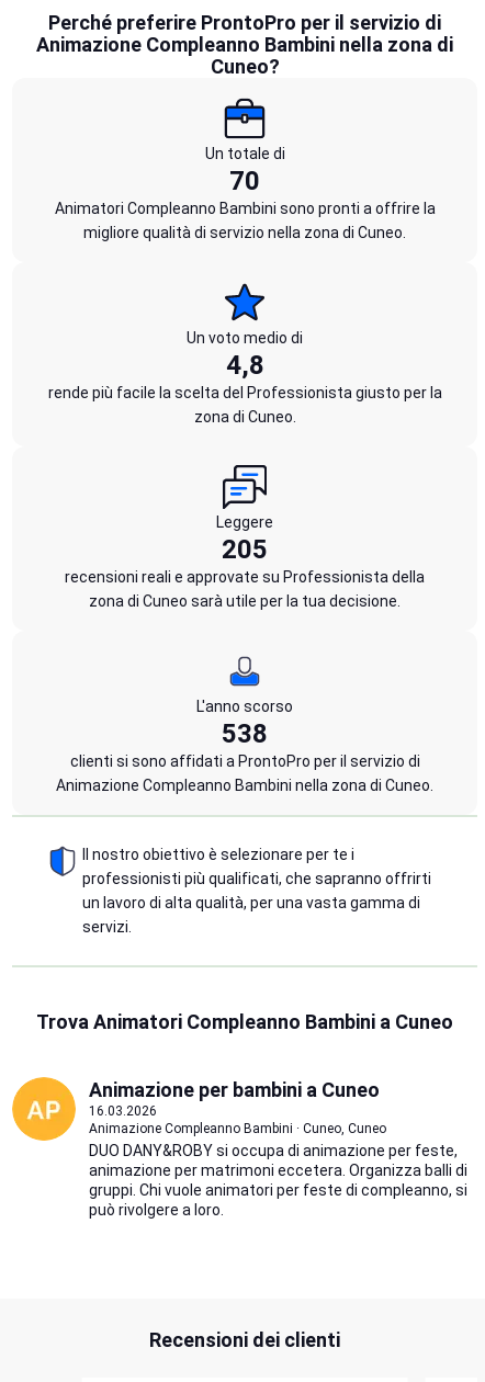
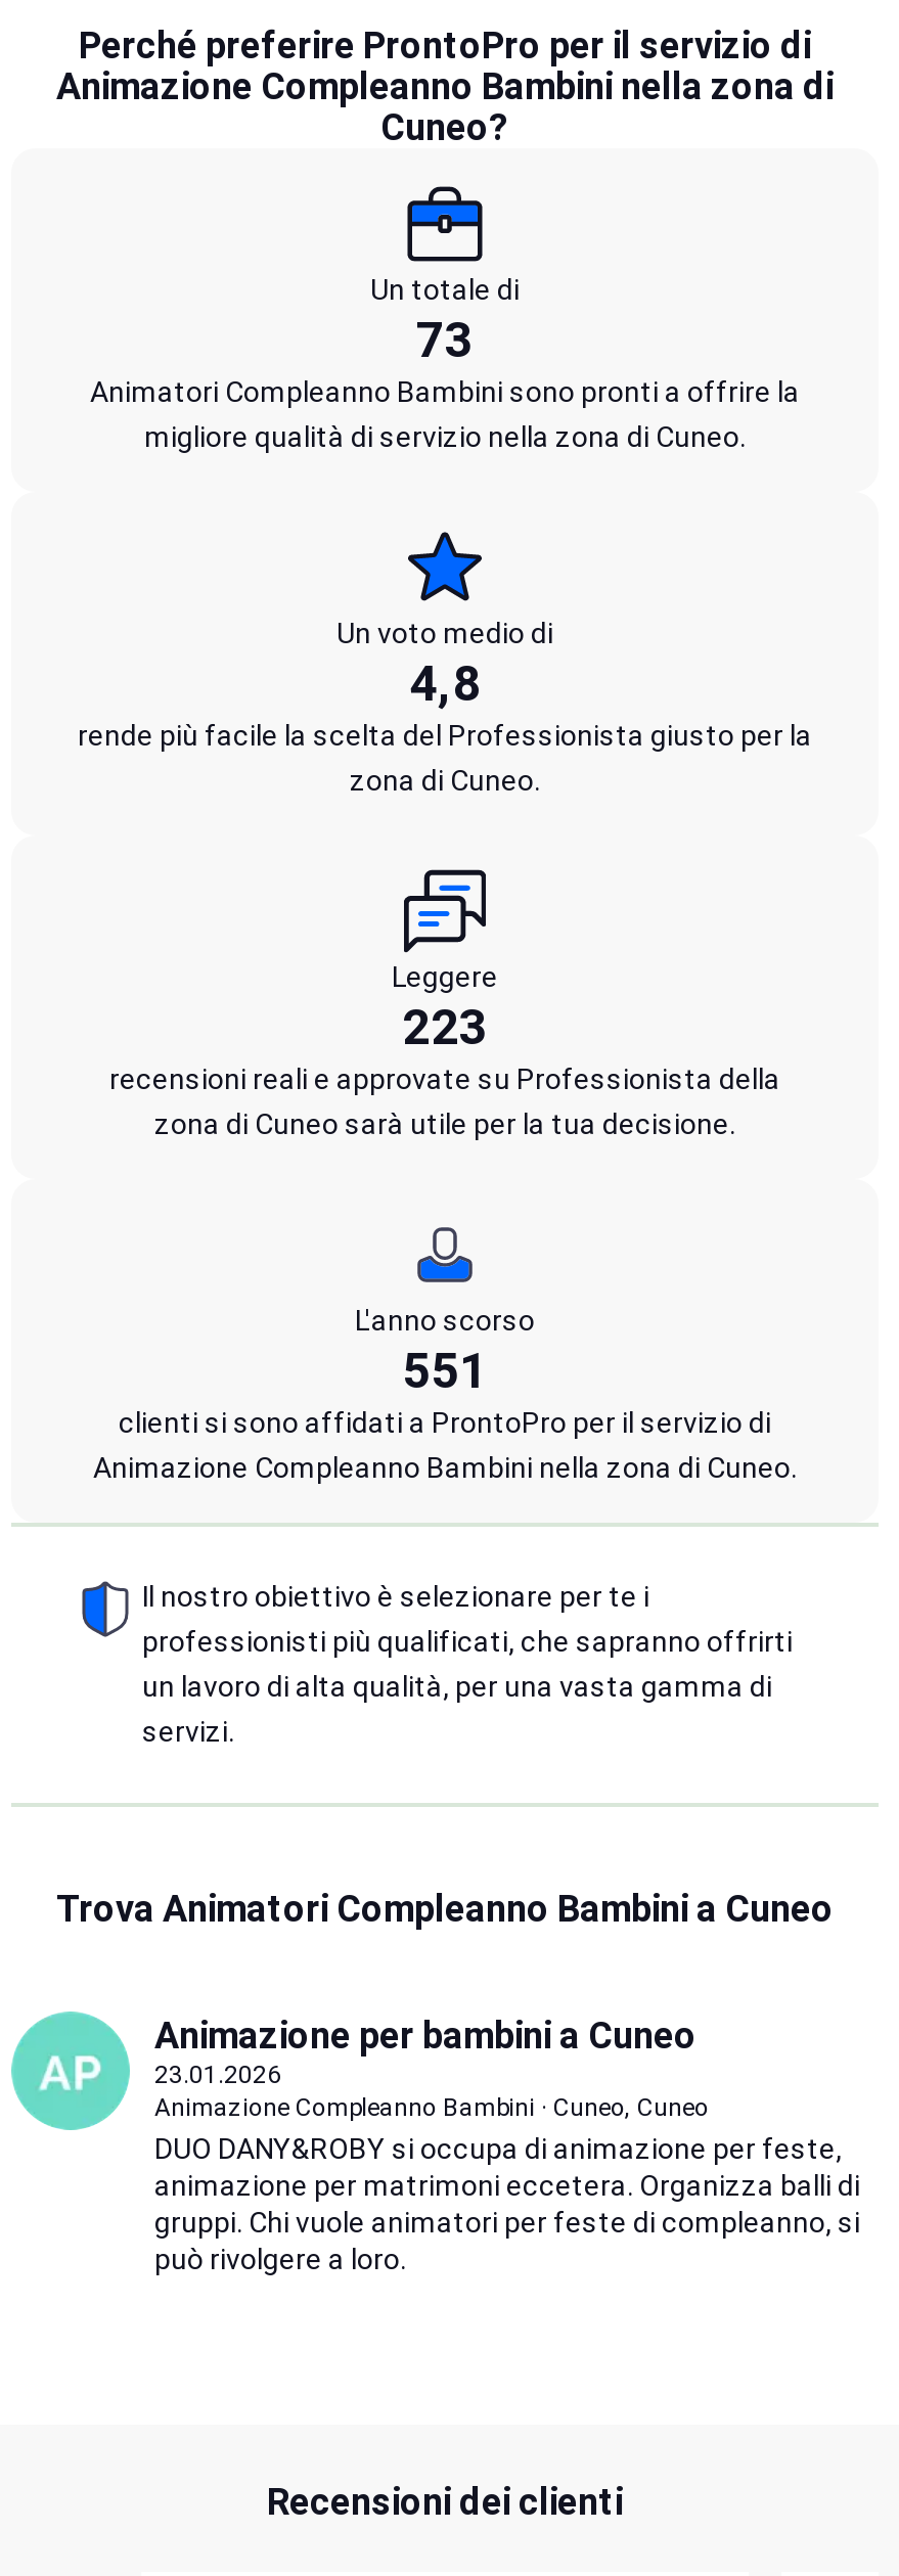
- 70
+ 73

- 205
+ 223

- 538
+ 551

- [image]
- 16.03.2026
+ [image]
+ 23.01.2026
